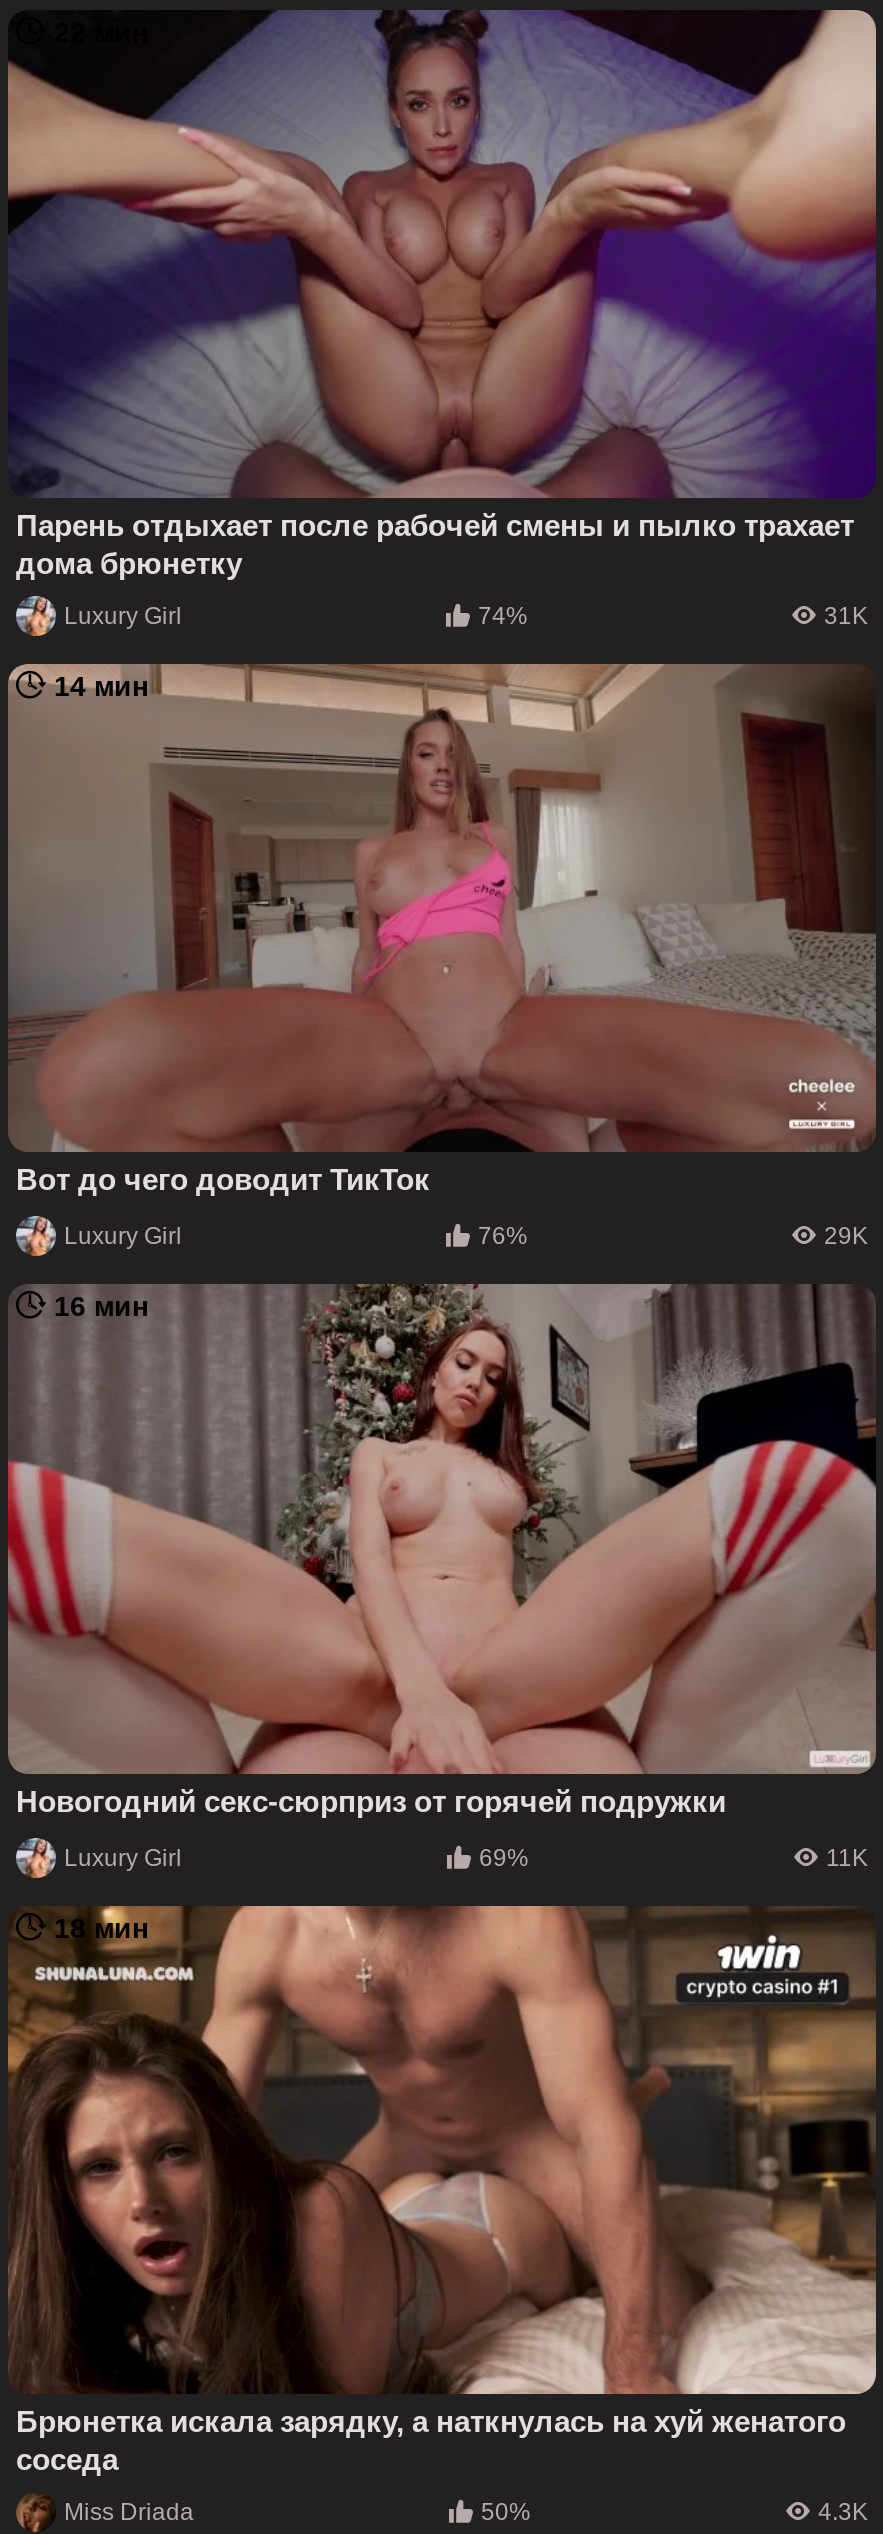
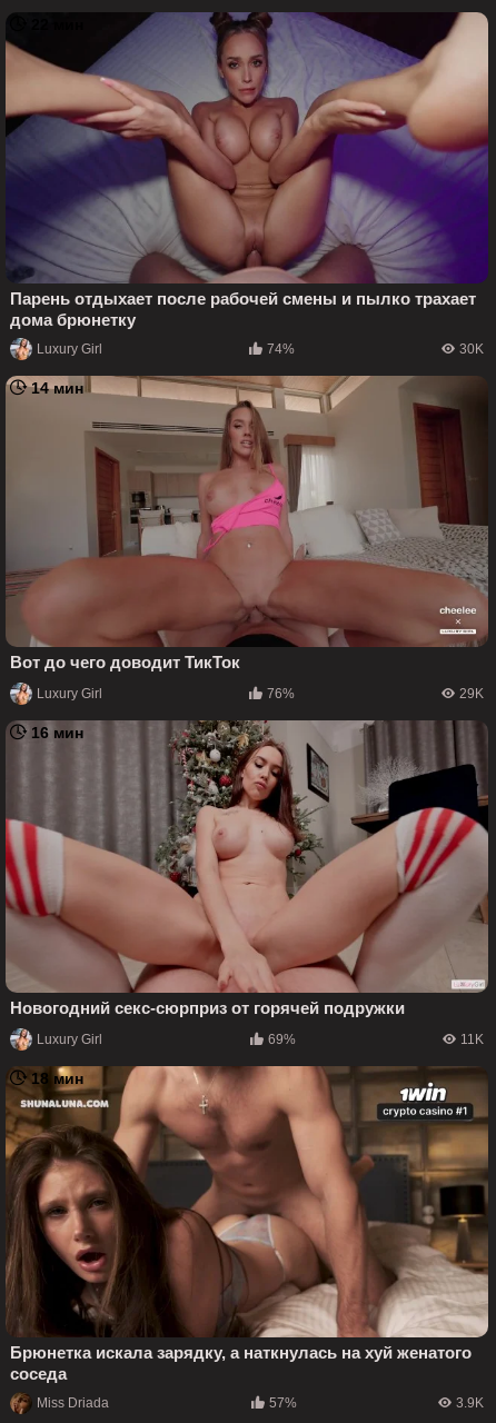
- 31K
+ 30K

- 50%
- 4.3K
+ 57%
+ 3.9K
